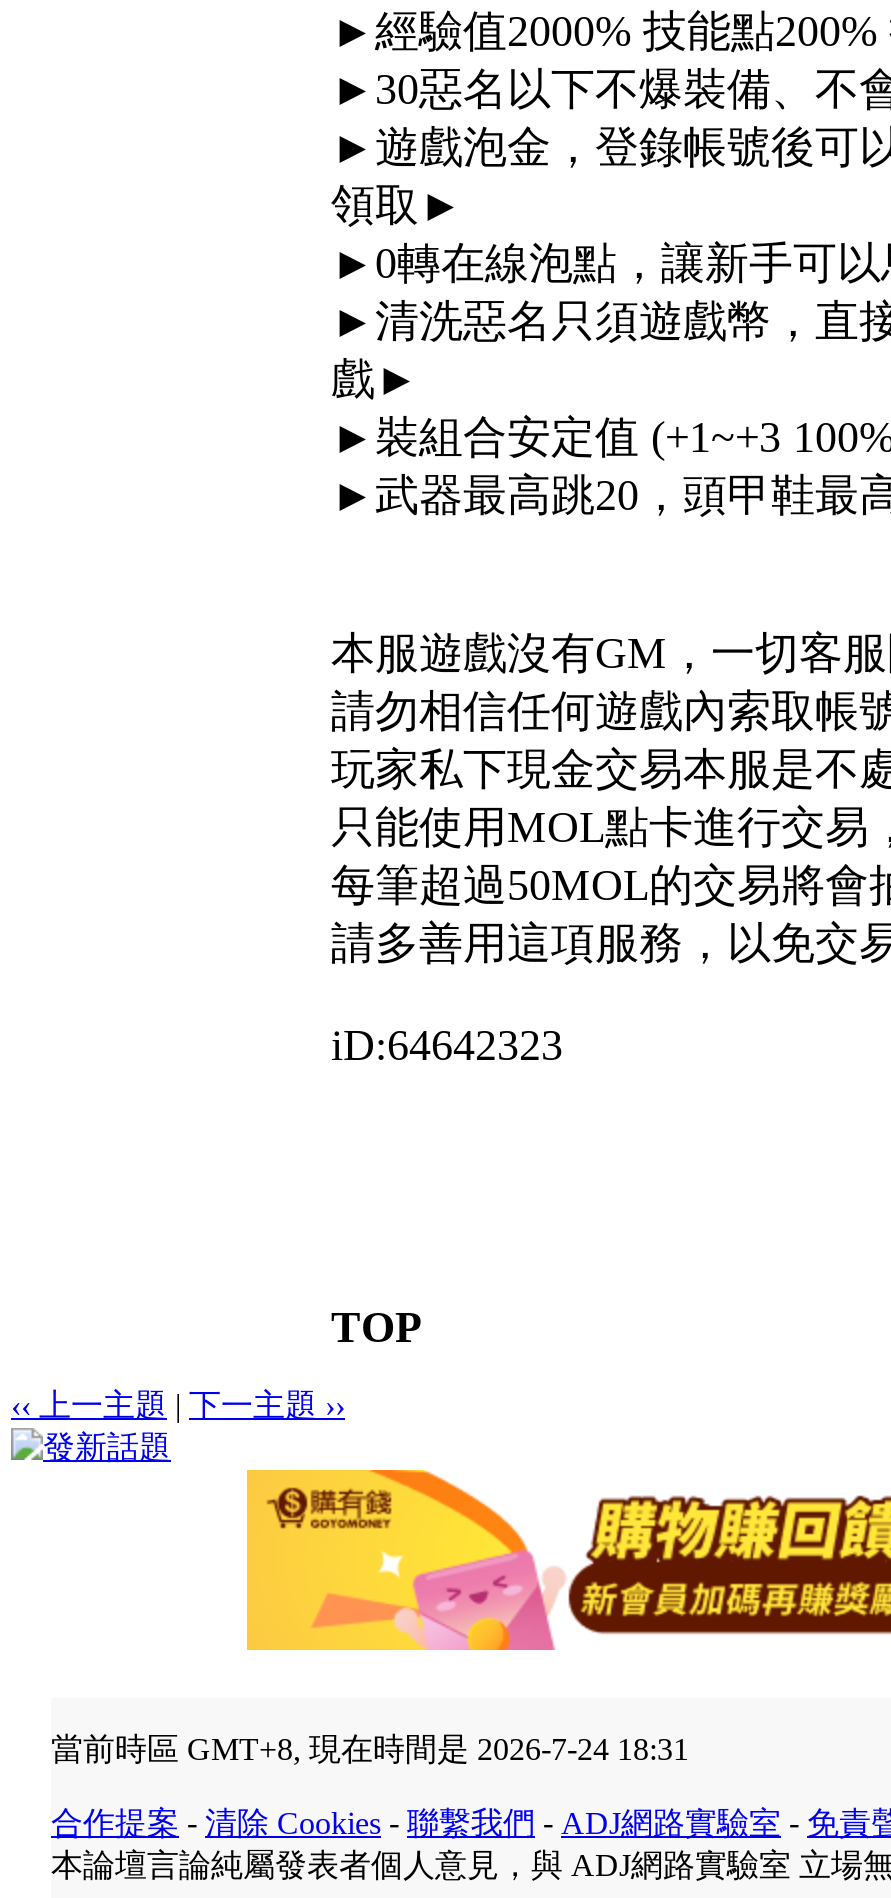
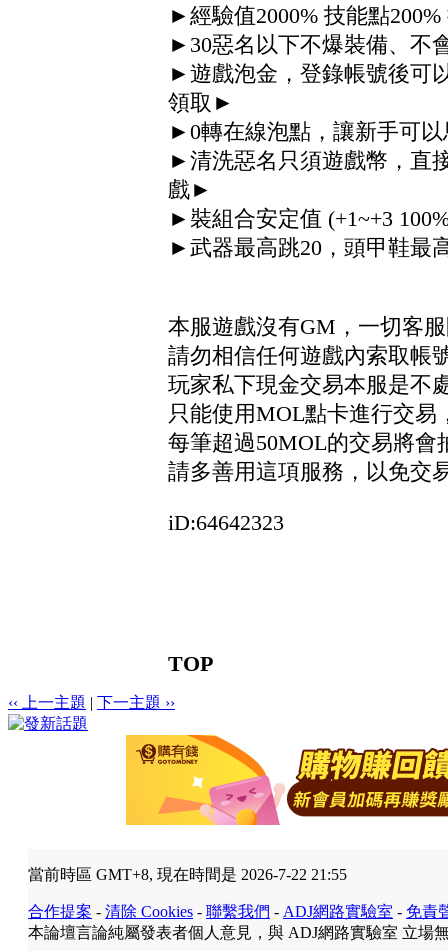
- 當前時區 GMT+8, 現在時間是 2026-7-24 18:31
+ 當前時區 GMT+8, 現在時間是 2026-7-22 21:55
